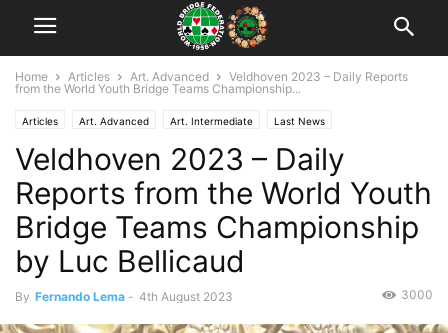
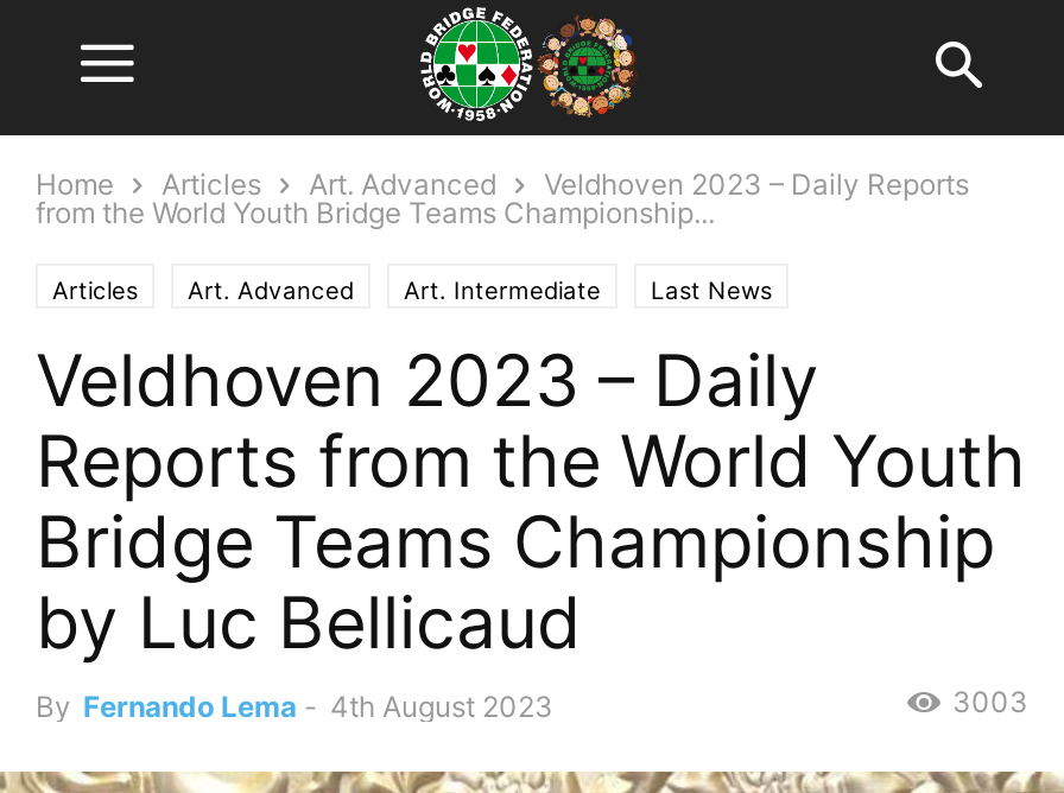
- 3000
+ 3003
